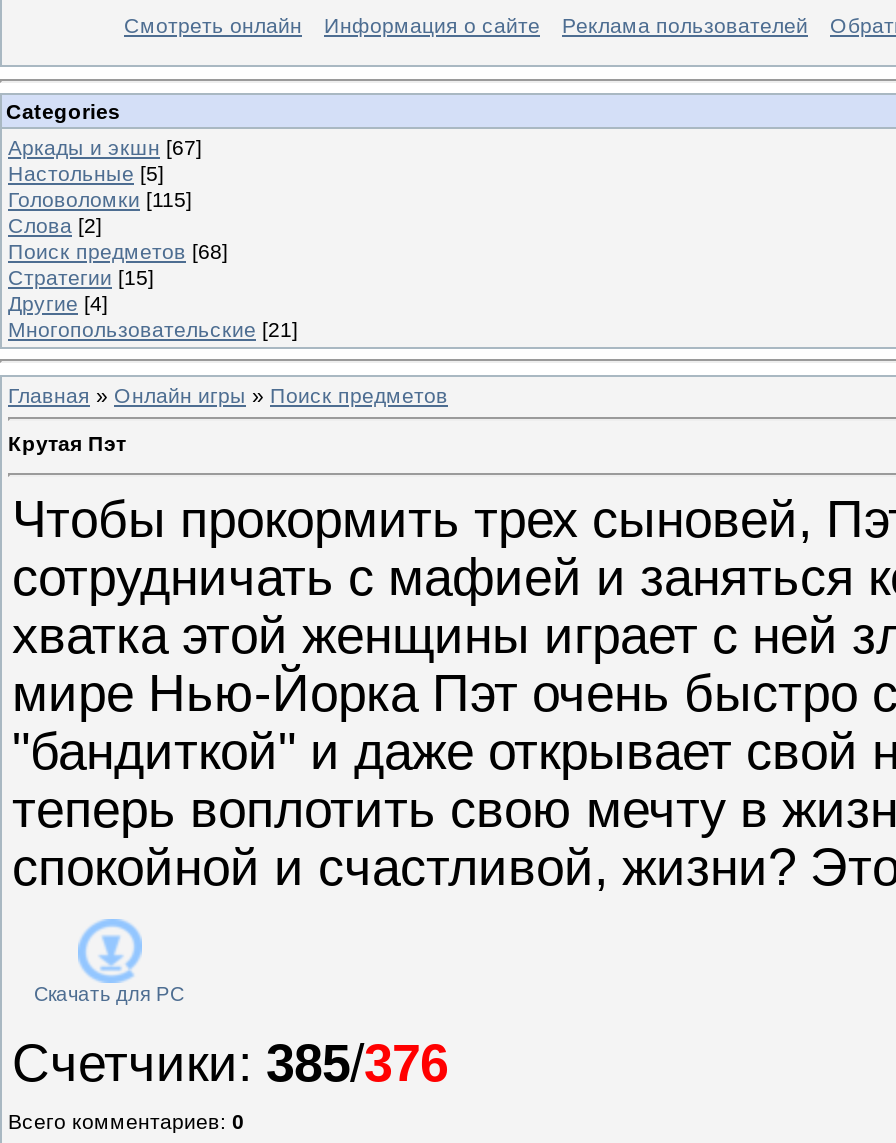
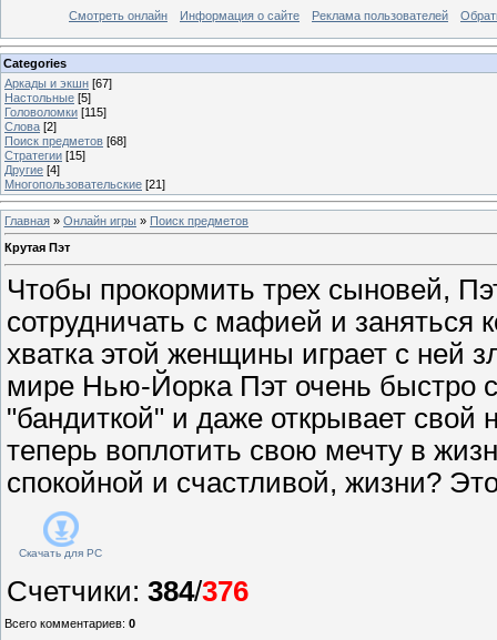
- Счетчики: 385/376
+ Счетчики: 384/376
